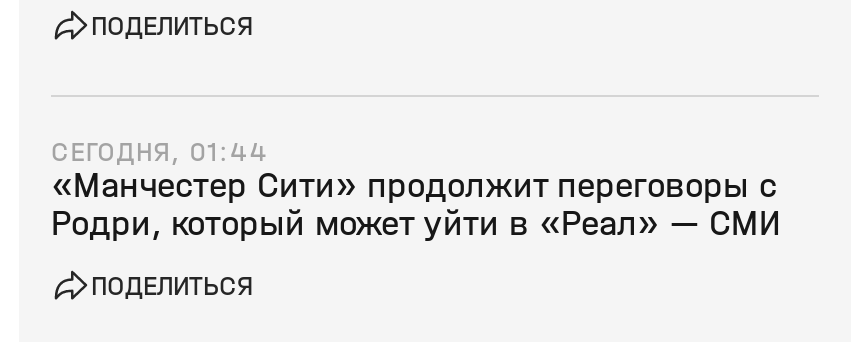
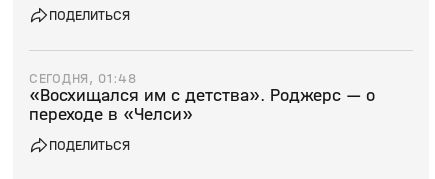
- СЕГОДНЯ, 01:44
- «Манчестер Сити» продолжит переговоры с
- Родри, который может уйти в «Реал» — СМИ
+ СЕГОДНЯ, 01:48
+ «Восхищался им с детства». Роджерс — о
+ переходе в «Челси»
